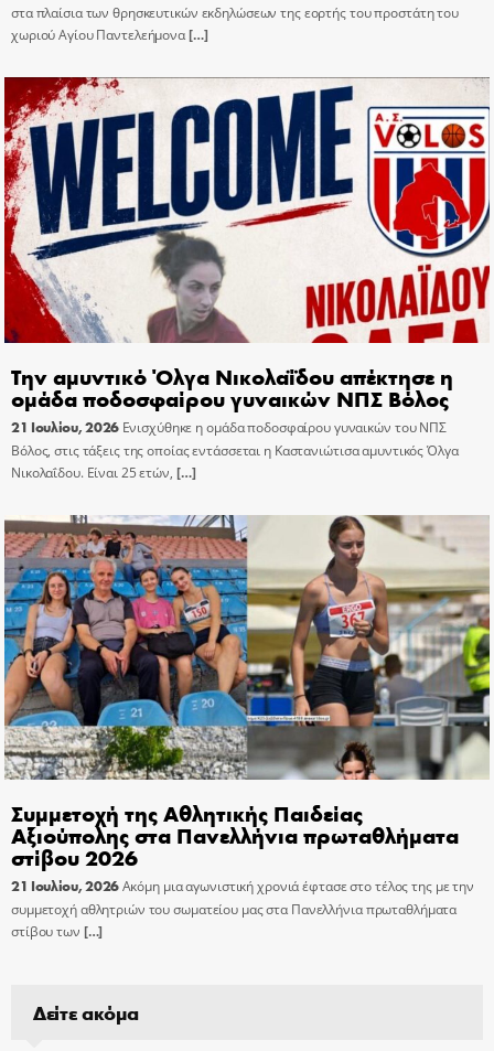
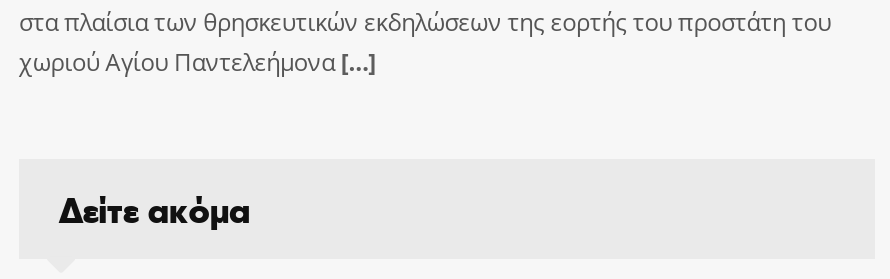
- [image]
- Την αμυντικό Όλγα Νικολαΐδου απέκτησε η
- ομάδα ποδοσφαίρου γυναικών ΝΠΣ Βόλος
- 21 Ιουλίου, 2026 Ενισχύθηκε η ομάδα ποδοσφαίρου γυναικών του ΝΠΣ
- Βόλος, στις τάξεις της οποίας εντάσσεται η Καστανιώτισα αμυντικός Όλγα
- Νικολαΐδου. Είναι 25 ετών, […]

- [image]
- Συμμετοχή της Αθλητικής Παιδείας
- Αξιούπολης στα Πανελλήνια πρωταθλήματα
- στίβου 2026
- 21 Ιουλίου, 2026 Ακόμη μια αγωνιστική χρονιά έφτασε στο τέλος της με την
- συμμετοχή αθλητριών του σωματείου μας στα Πανελλήνια πρωταθλήματα
- στίβου των […]
